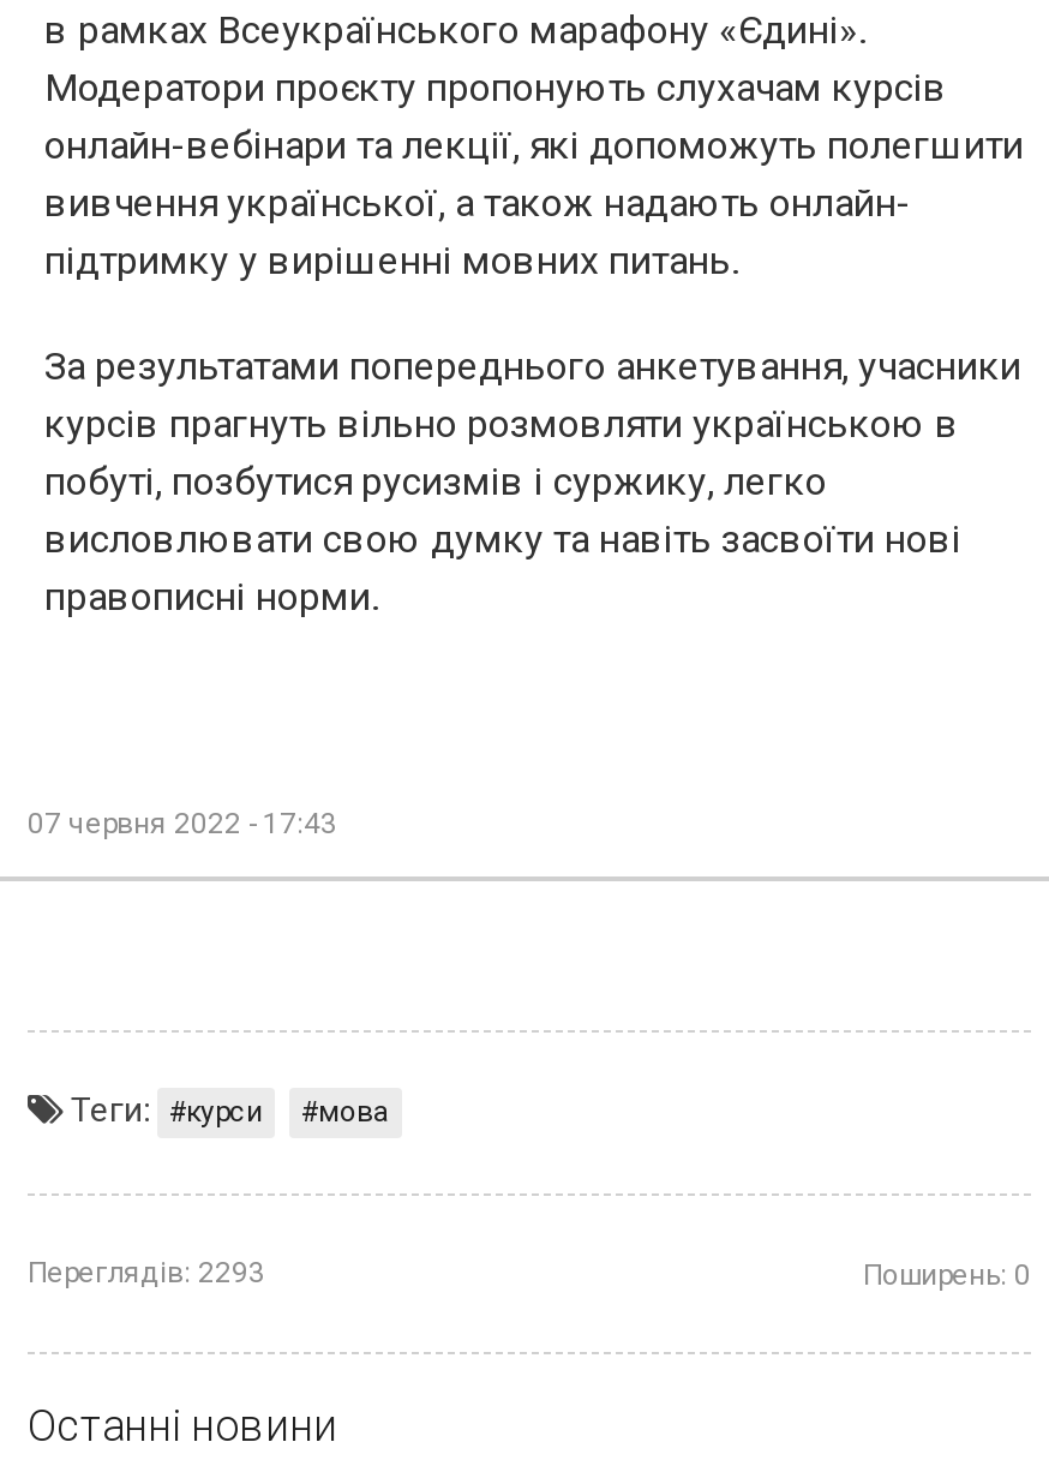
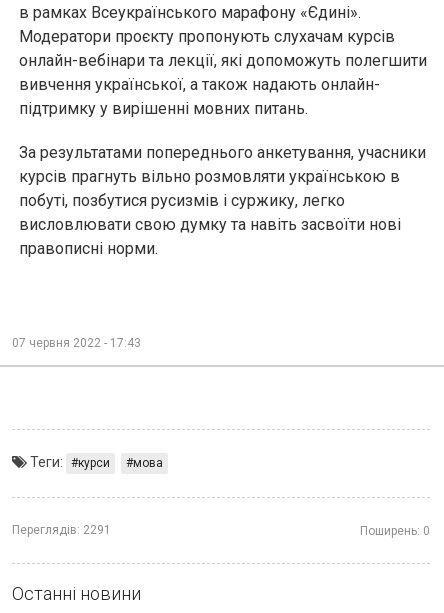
- Переглядів: 2293
+ Переглядів: 2291
